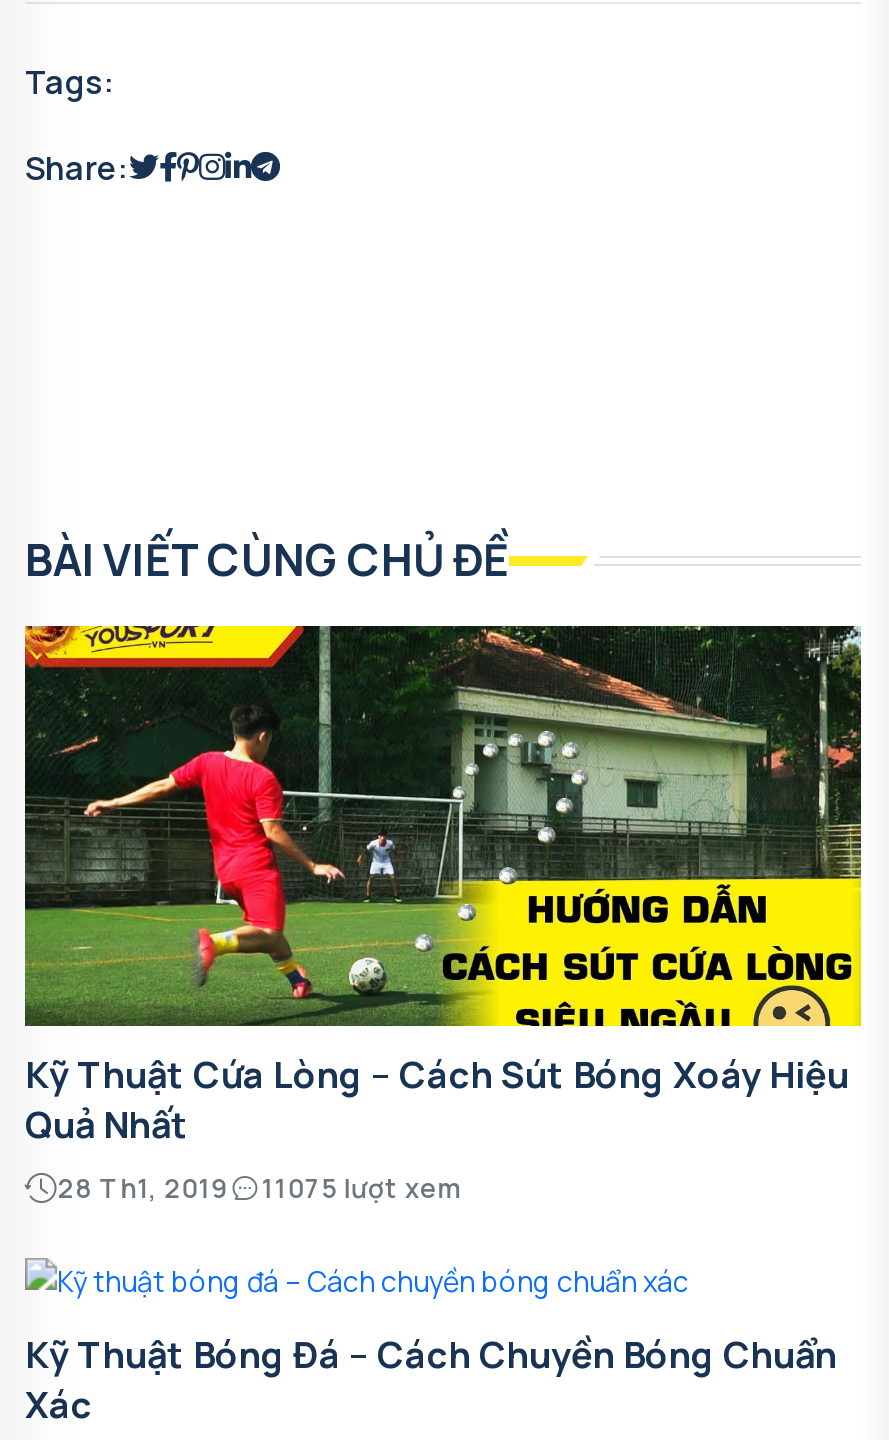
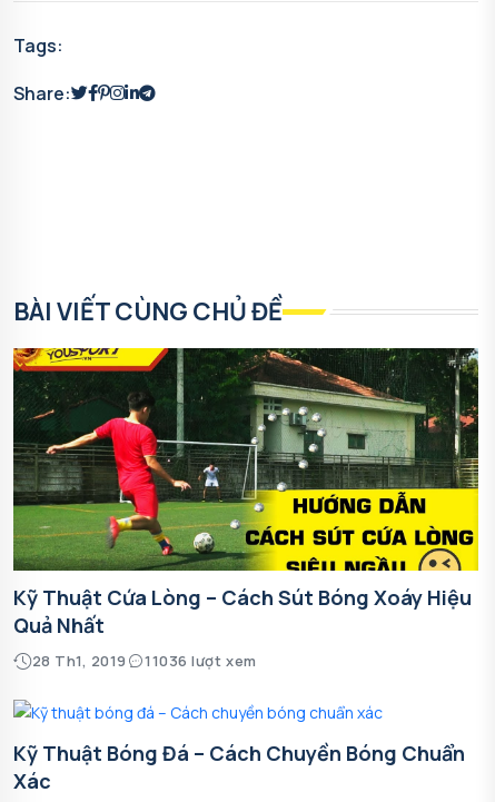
- 28 Th1, 2019 11075 lượt xem
+ 28 Th1, 2019 11036 lượt xem
